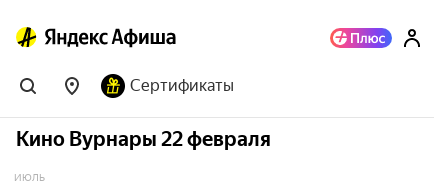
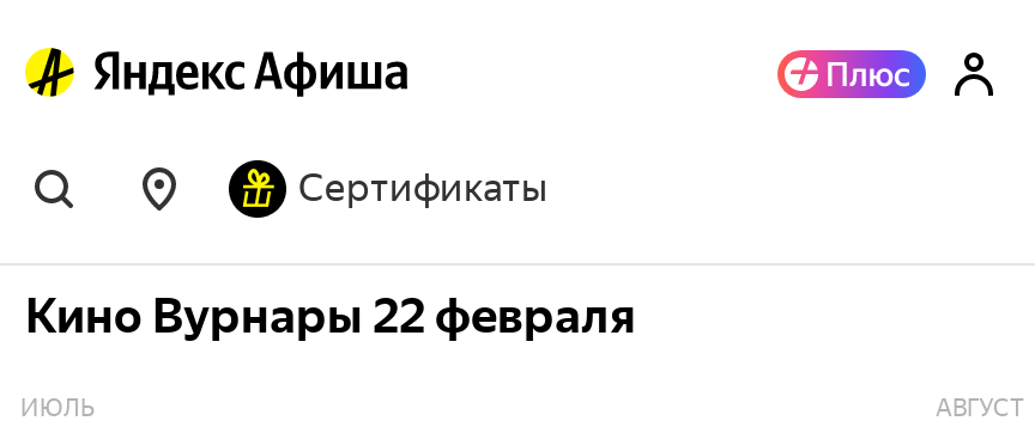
+ АВГУСТ
